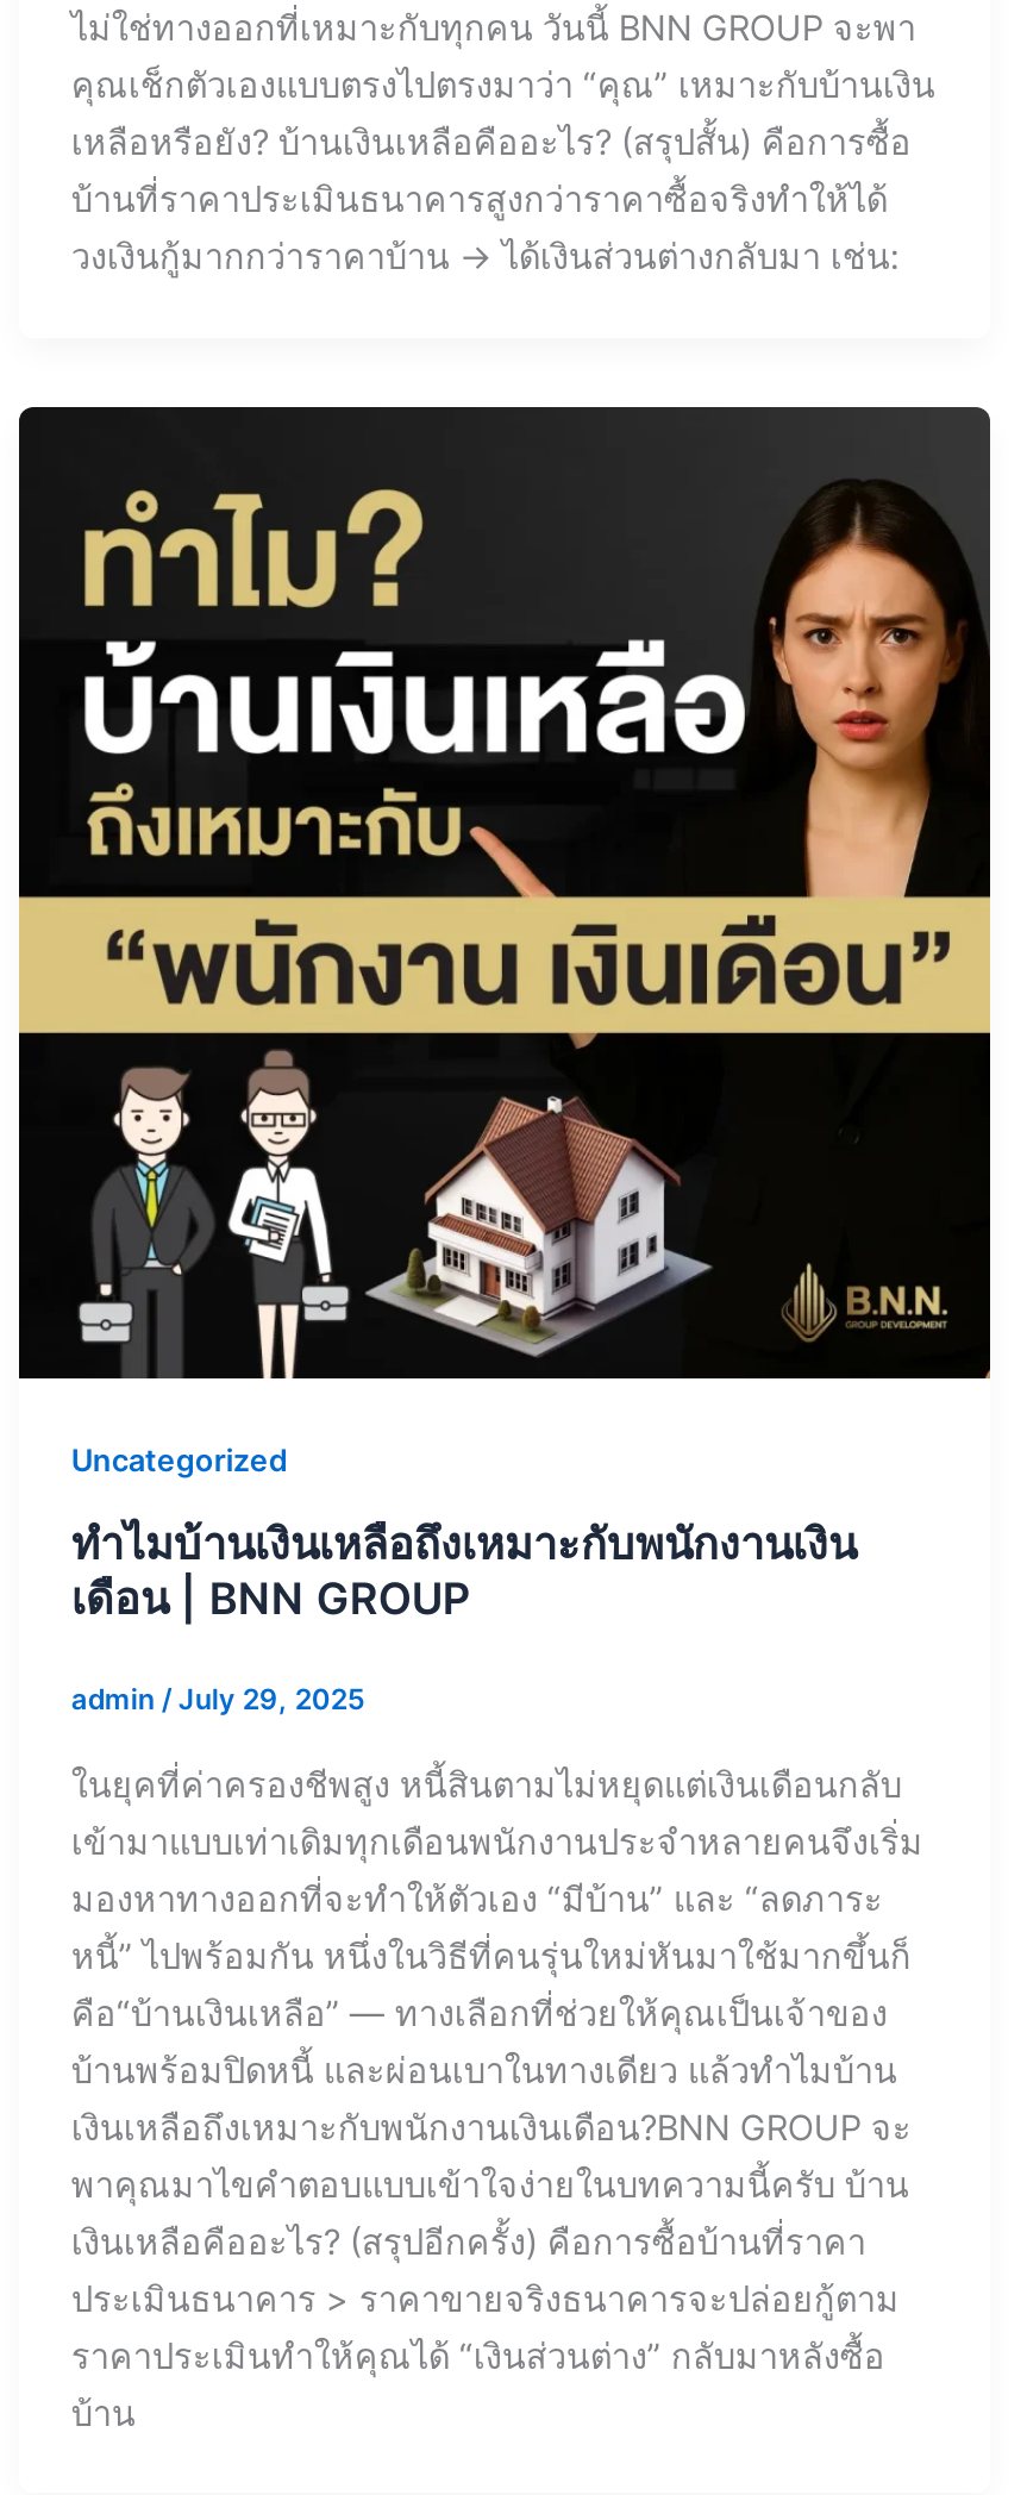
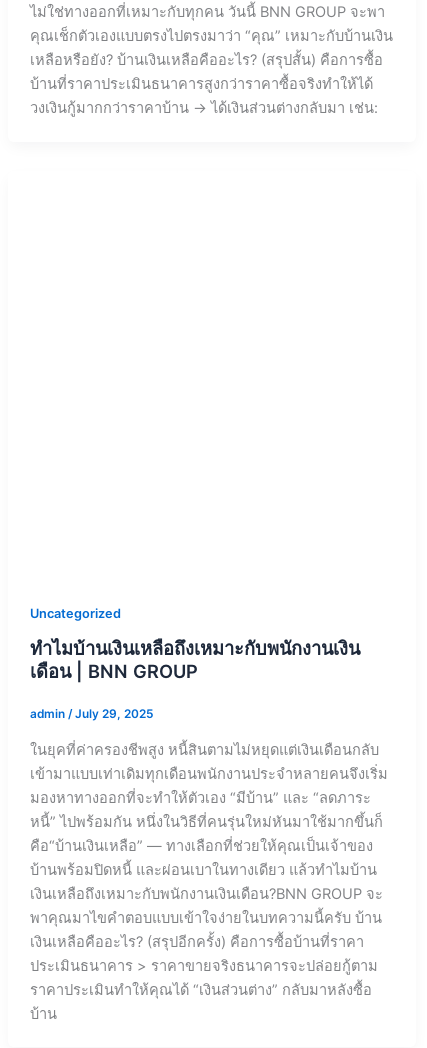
- [image]
